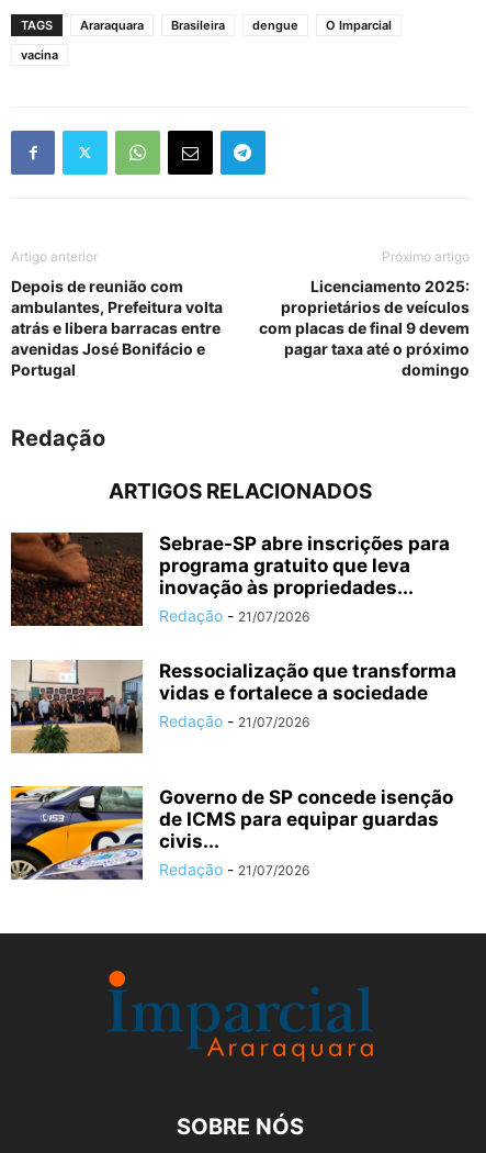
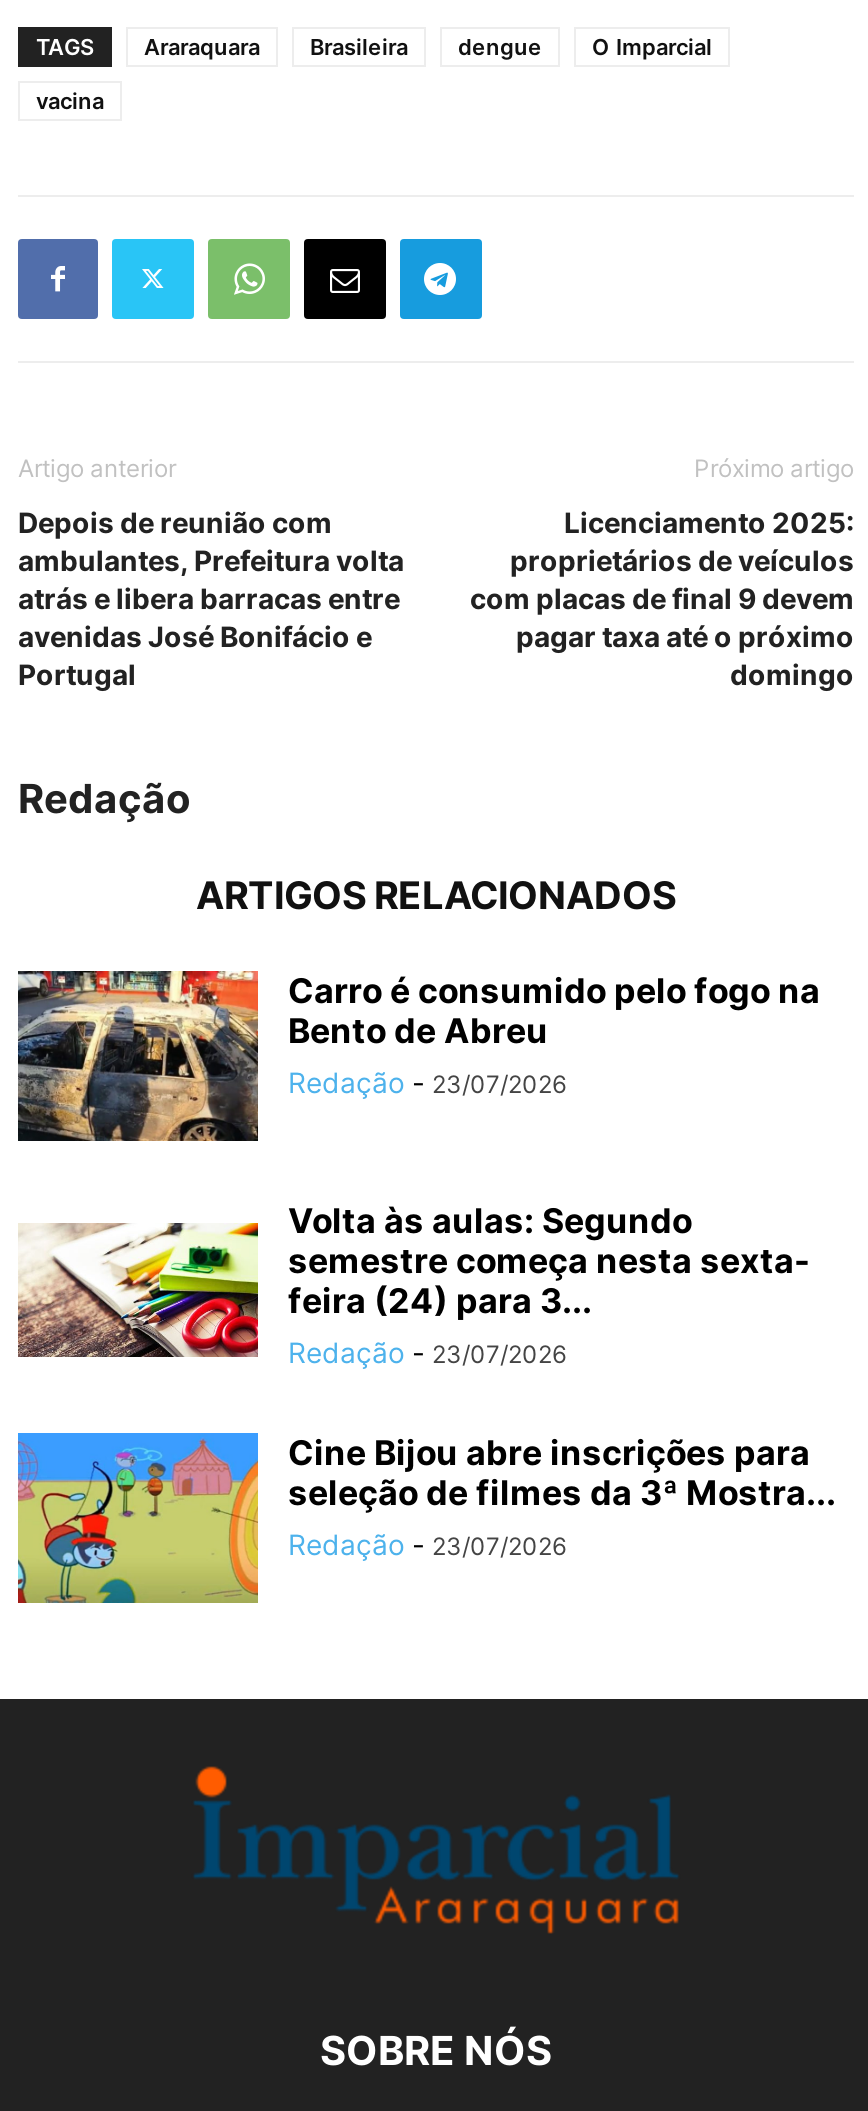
- [image]
- Sebrae-SP abre inscrições para
- programa gratuito que leva
- inovação às propriedades...
- Redação - 21/07/2026
+ [image]
+ Carro é consumido pelo fogo na
+ Bento de Abreu
+ Redação - 23/07/2026

- [image]
- Ressocialização que transforma
- vidas e fortalece a sociedade
- Redação - 21/07/2026
+ [image]
+ Volta às aulas: Segundo
+ semestre começa nesta sexta-
+ feira (24) para 3...
+ Redação - 23/07/2026

- [image]
- Governo de SP concede isenção
- de ICMS para equipar guardas
- civis...
- Redação - 21/07/2026
+ [image]
+ Cine Bijou abre inscrições para
+ seleção de filmes da 3ª Mostra...
+ Redação - 23/07/2026
